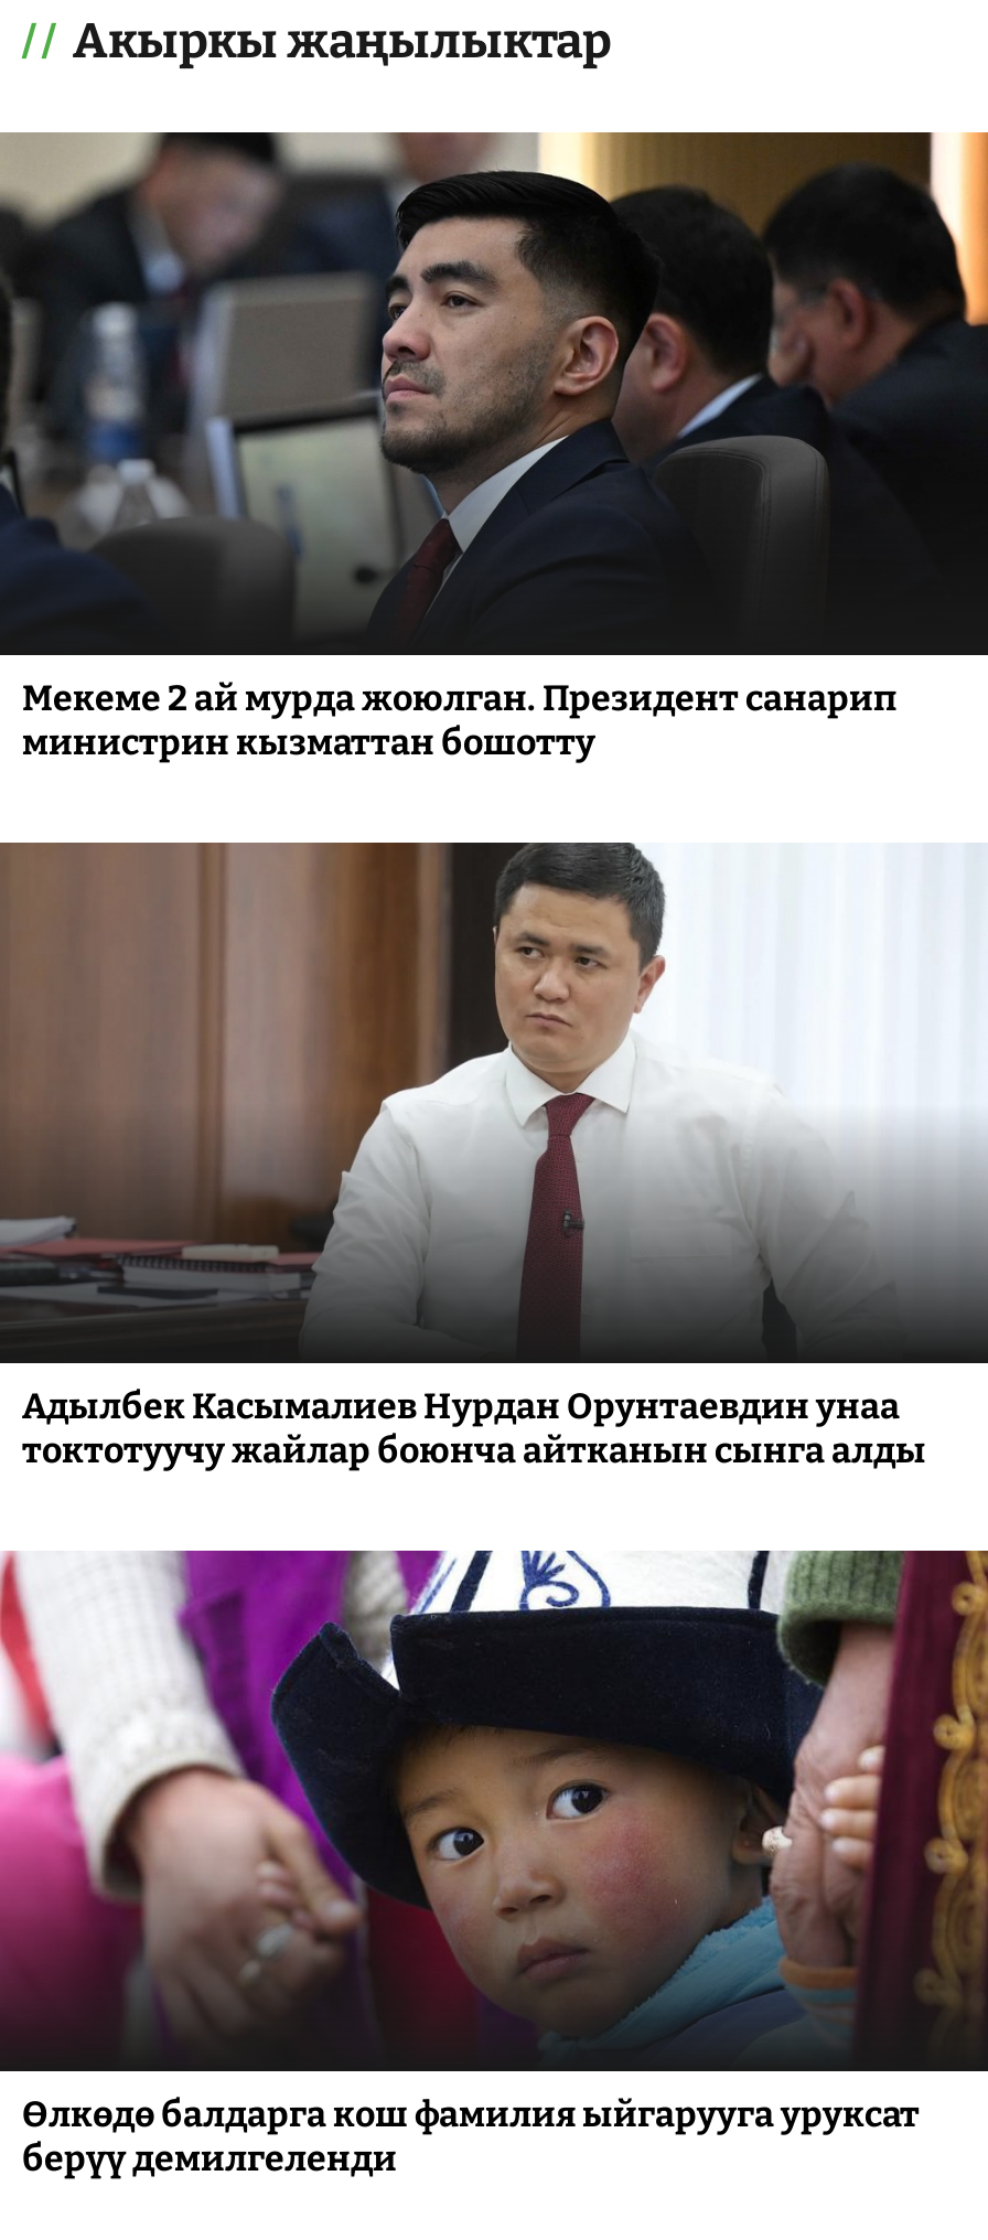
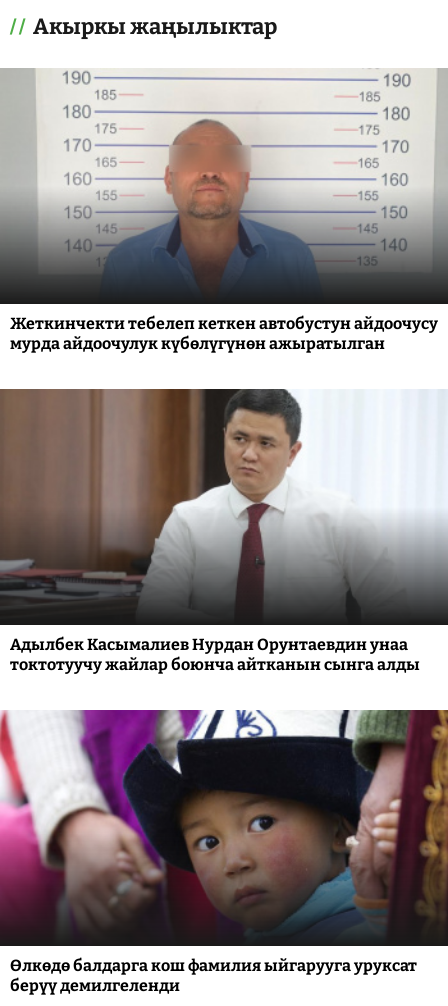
- [image]
- Мекеме 2 ай мурда жоюлган. Президент санарип
- министрин кызматтан бошотту
+ [image]
+ Жеткинчекти тебелеп кеткен автобустун айдоочусу
+ мурда айдоочулук күбөлүгүнөн ажыратылган
